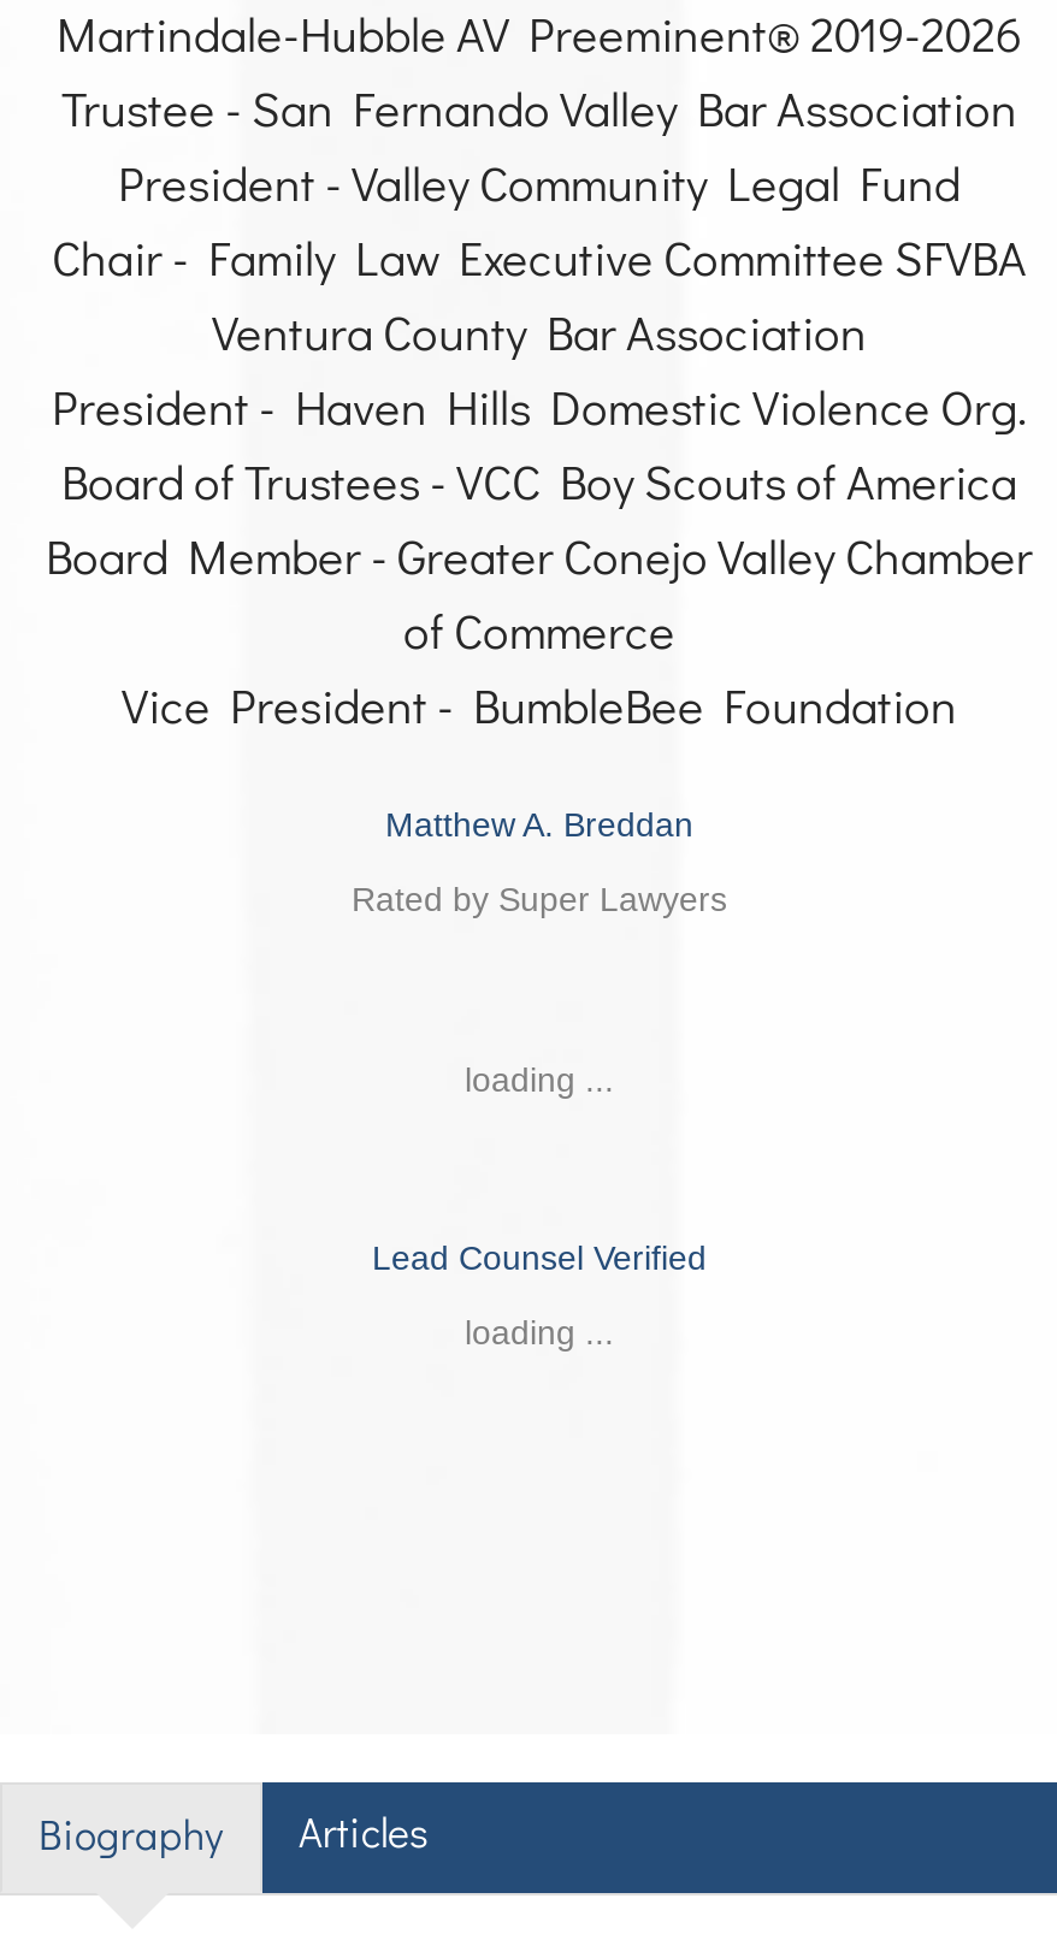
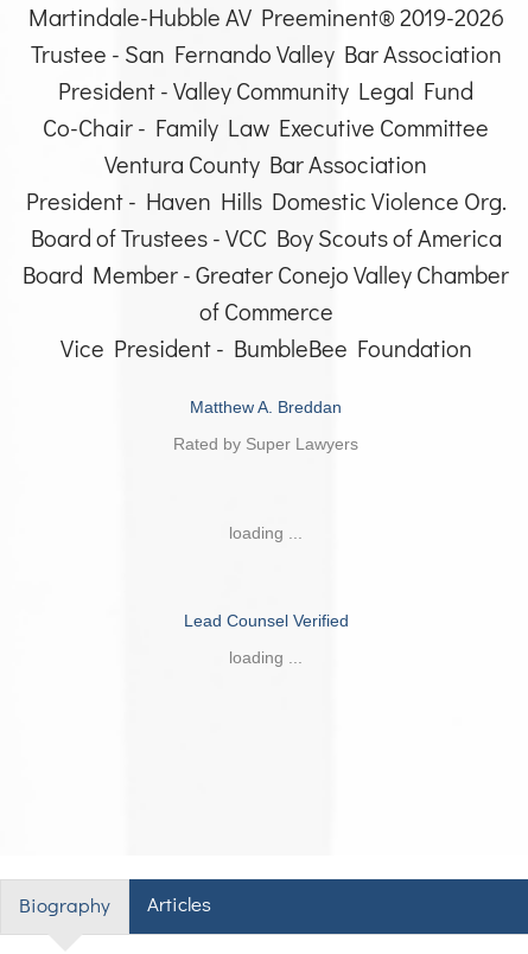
- Chair - Family Law Executive Committee SFVBA
+ Co-Chair - Family Law Executive Committee
